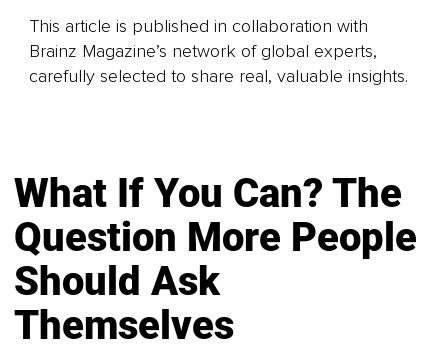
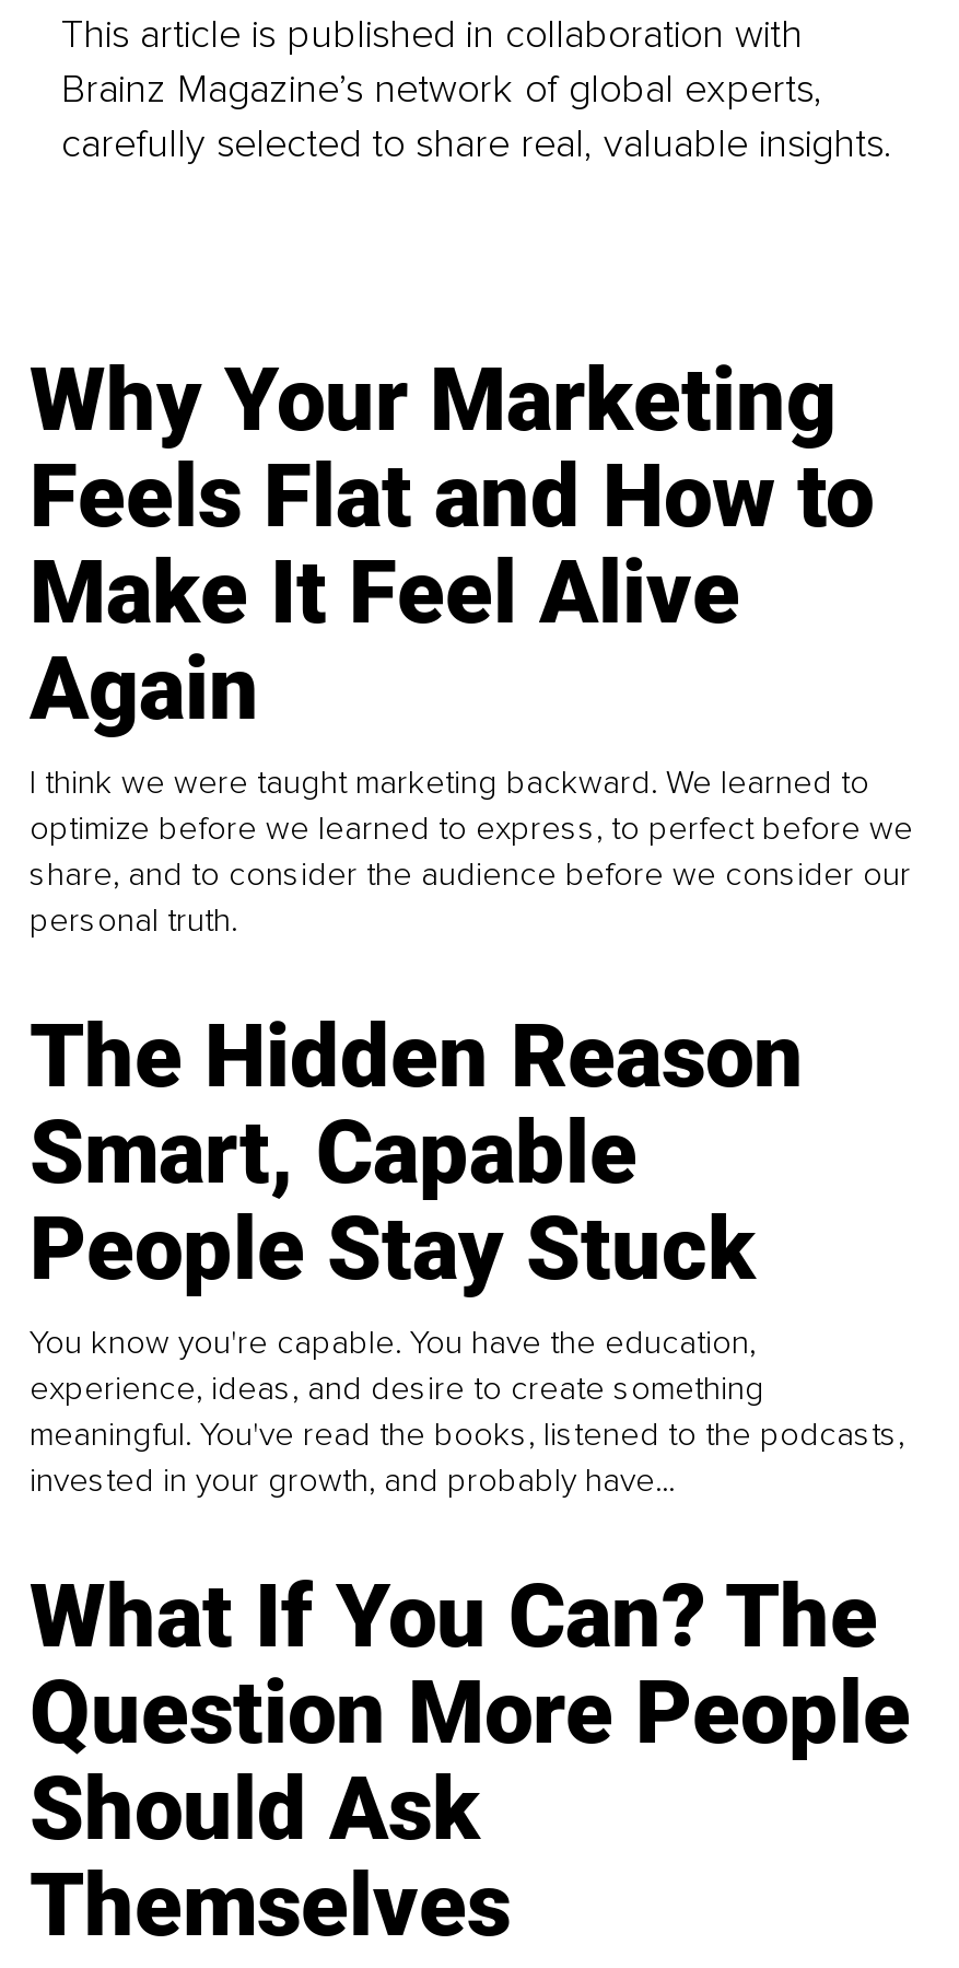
+ Why Your Marketing
+ Feels Flat and How to
+ Make It Feel Alive
+ Again
+ I think we were taught marketing backward. We learned to
+ optimize before we learned to express, to perfect before we
+ share, and to consider the audience before we consider our
+ personal truth.
+ The Hidden Reason
+ Smart, Capable
+ People Stay Stuck
+ You know you're capable. You have the education,
+ experience, ideas, and desire to create something
+ meaningful. You've read the books, listened to the podcasts,
+ invested in your growth, and probably have...
